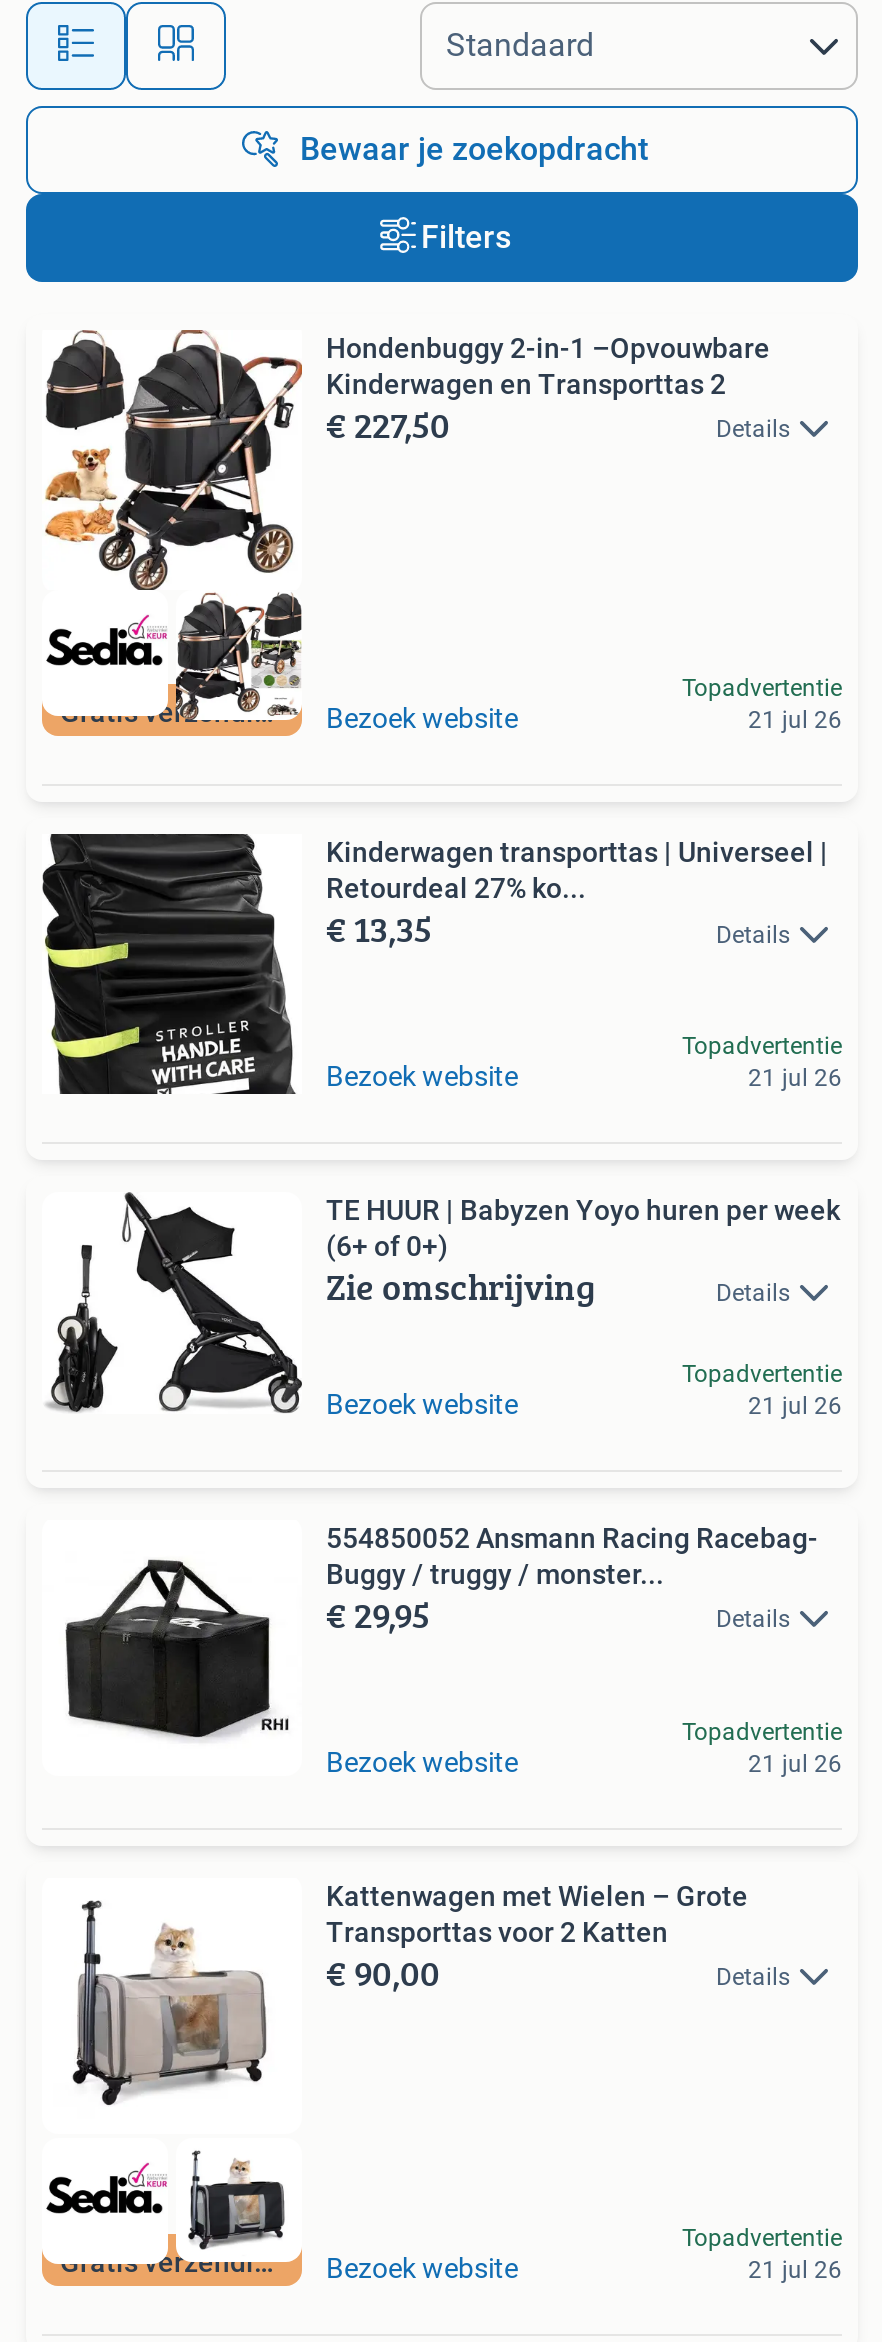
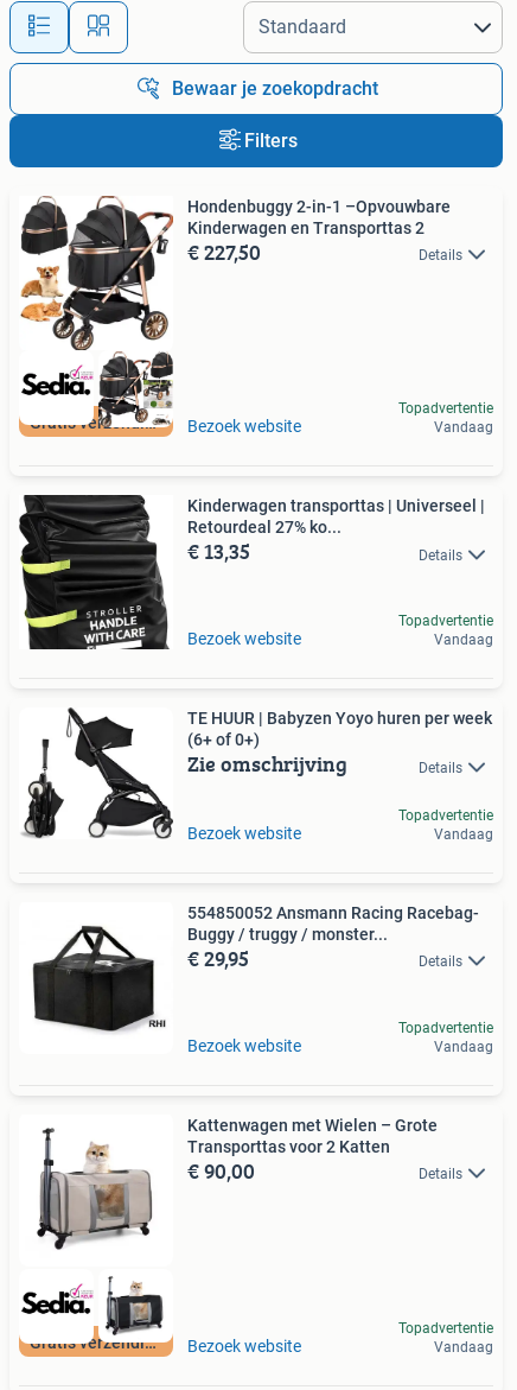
- 21 jul 26
+ Vandaag

- 21 jul 26
+ Vandaag

- 21 jul 26
+ Vandaag

- 21 jul 26
+ Vandaag

- 21 jul 26
+ Vandaag
